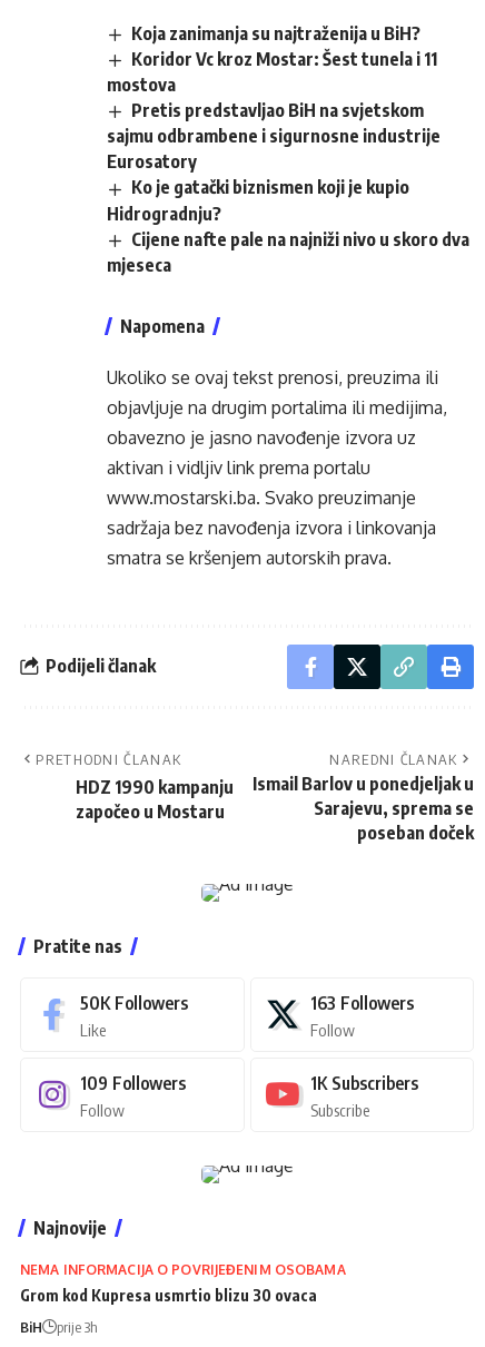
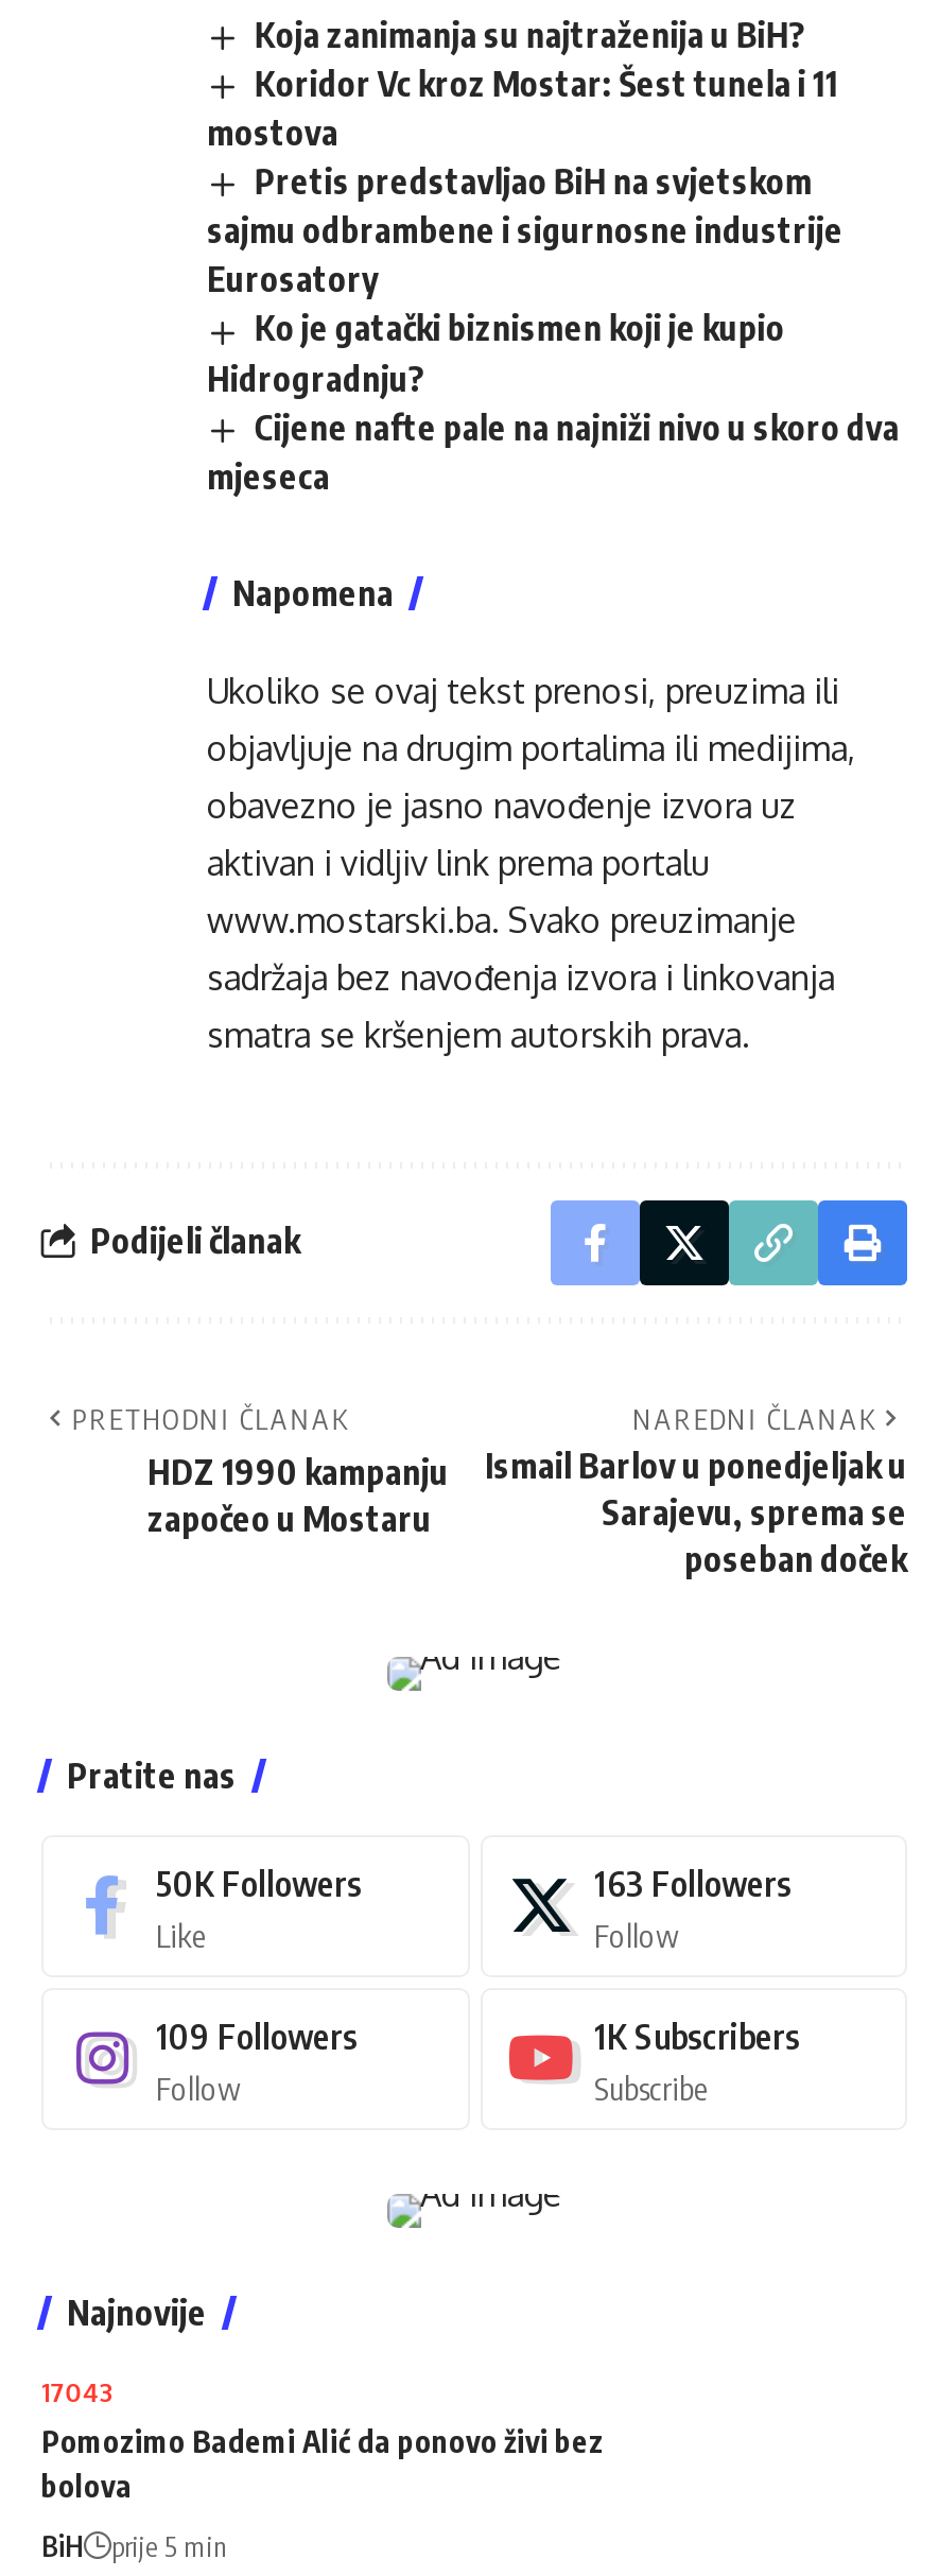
- NEMA INFORMACIJA O POVRIJEĐENIM OSOBAMA
- Grom kod Kupresa usmrtio blizu 30 ovaca
+ 17043
+ Pomozimo Bademi Alić da ponovo živi bez
+ bolova

- BiH prije 3h
+ BiH prije 5 min
